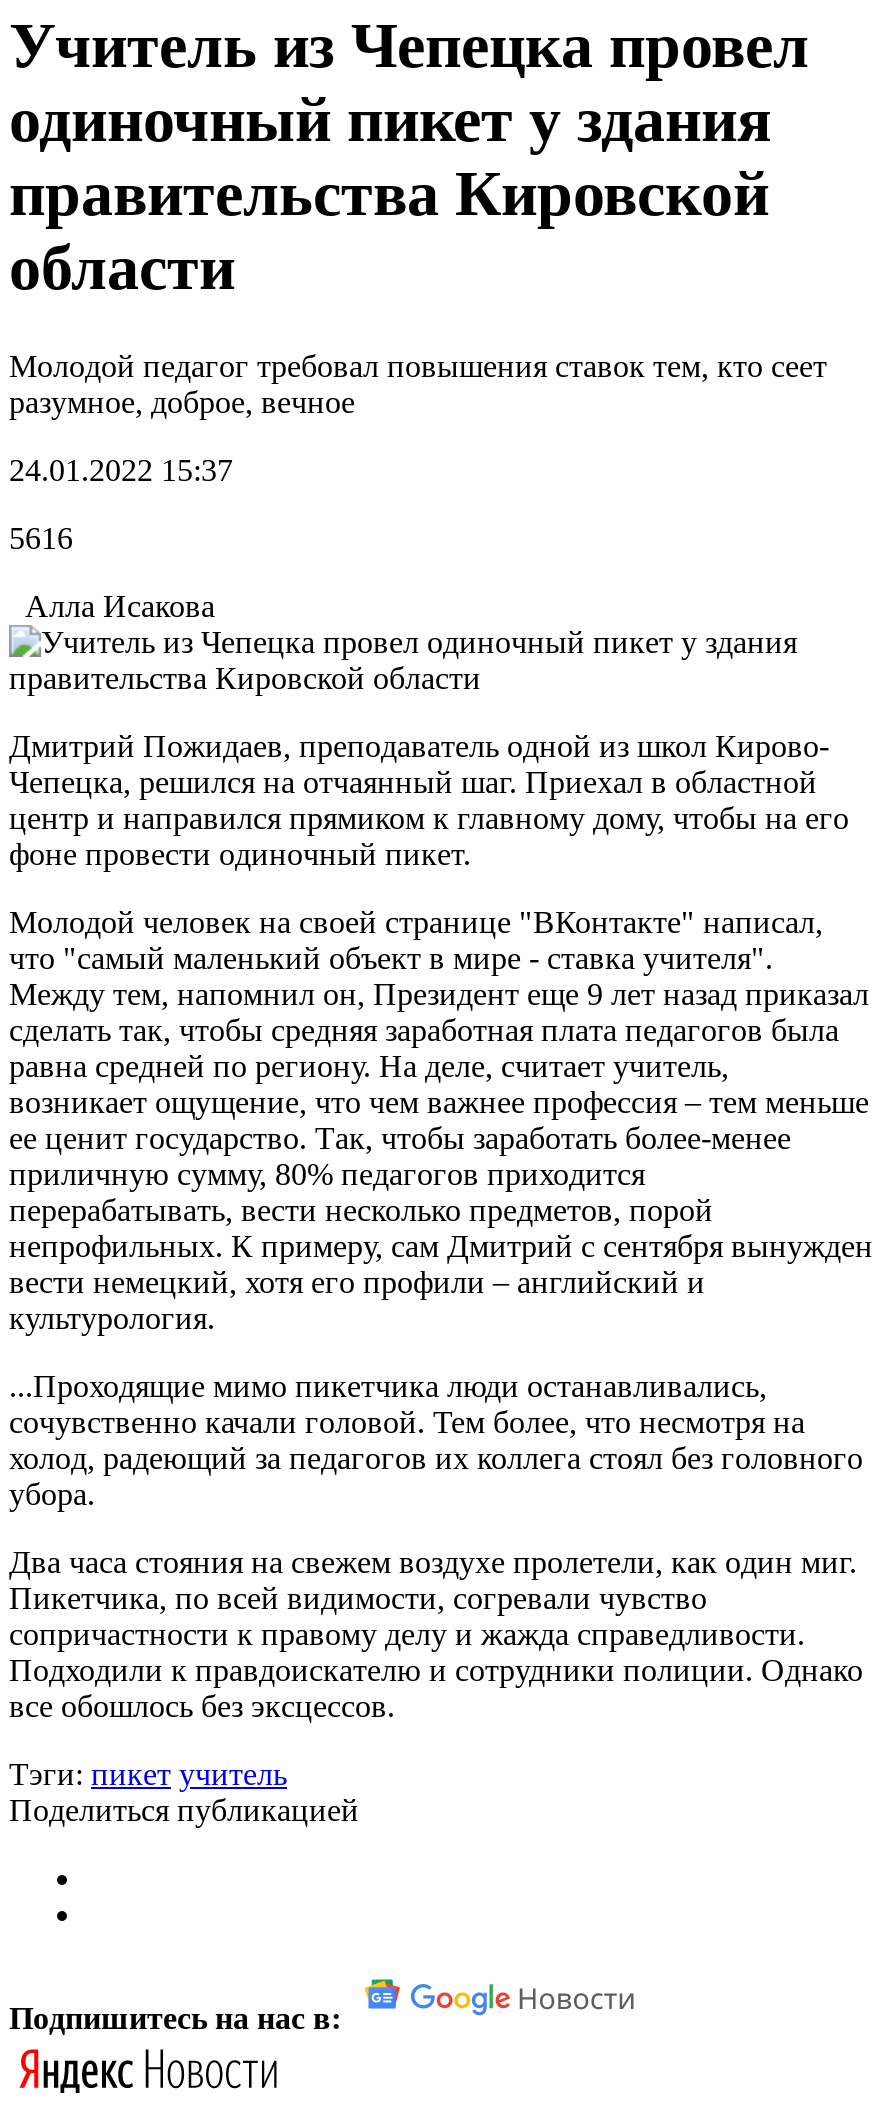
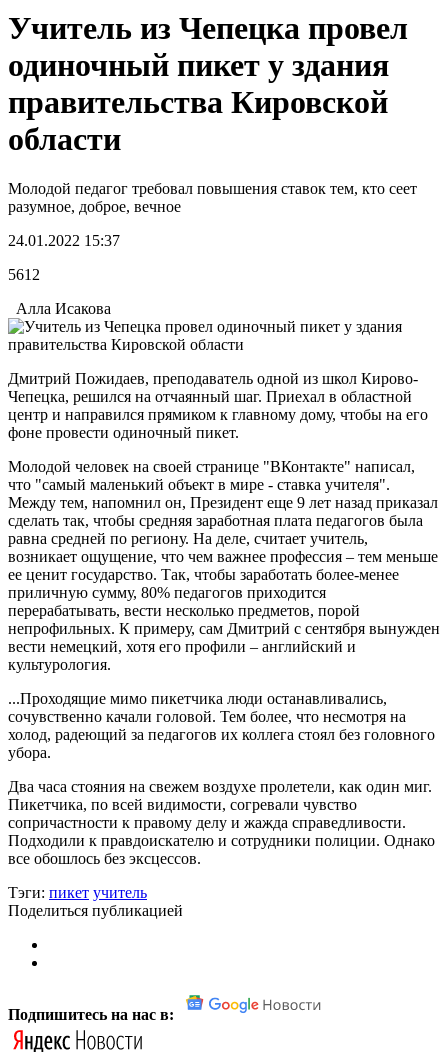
- 5616
+ 5612
